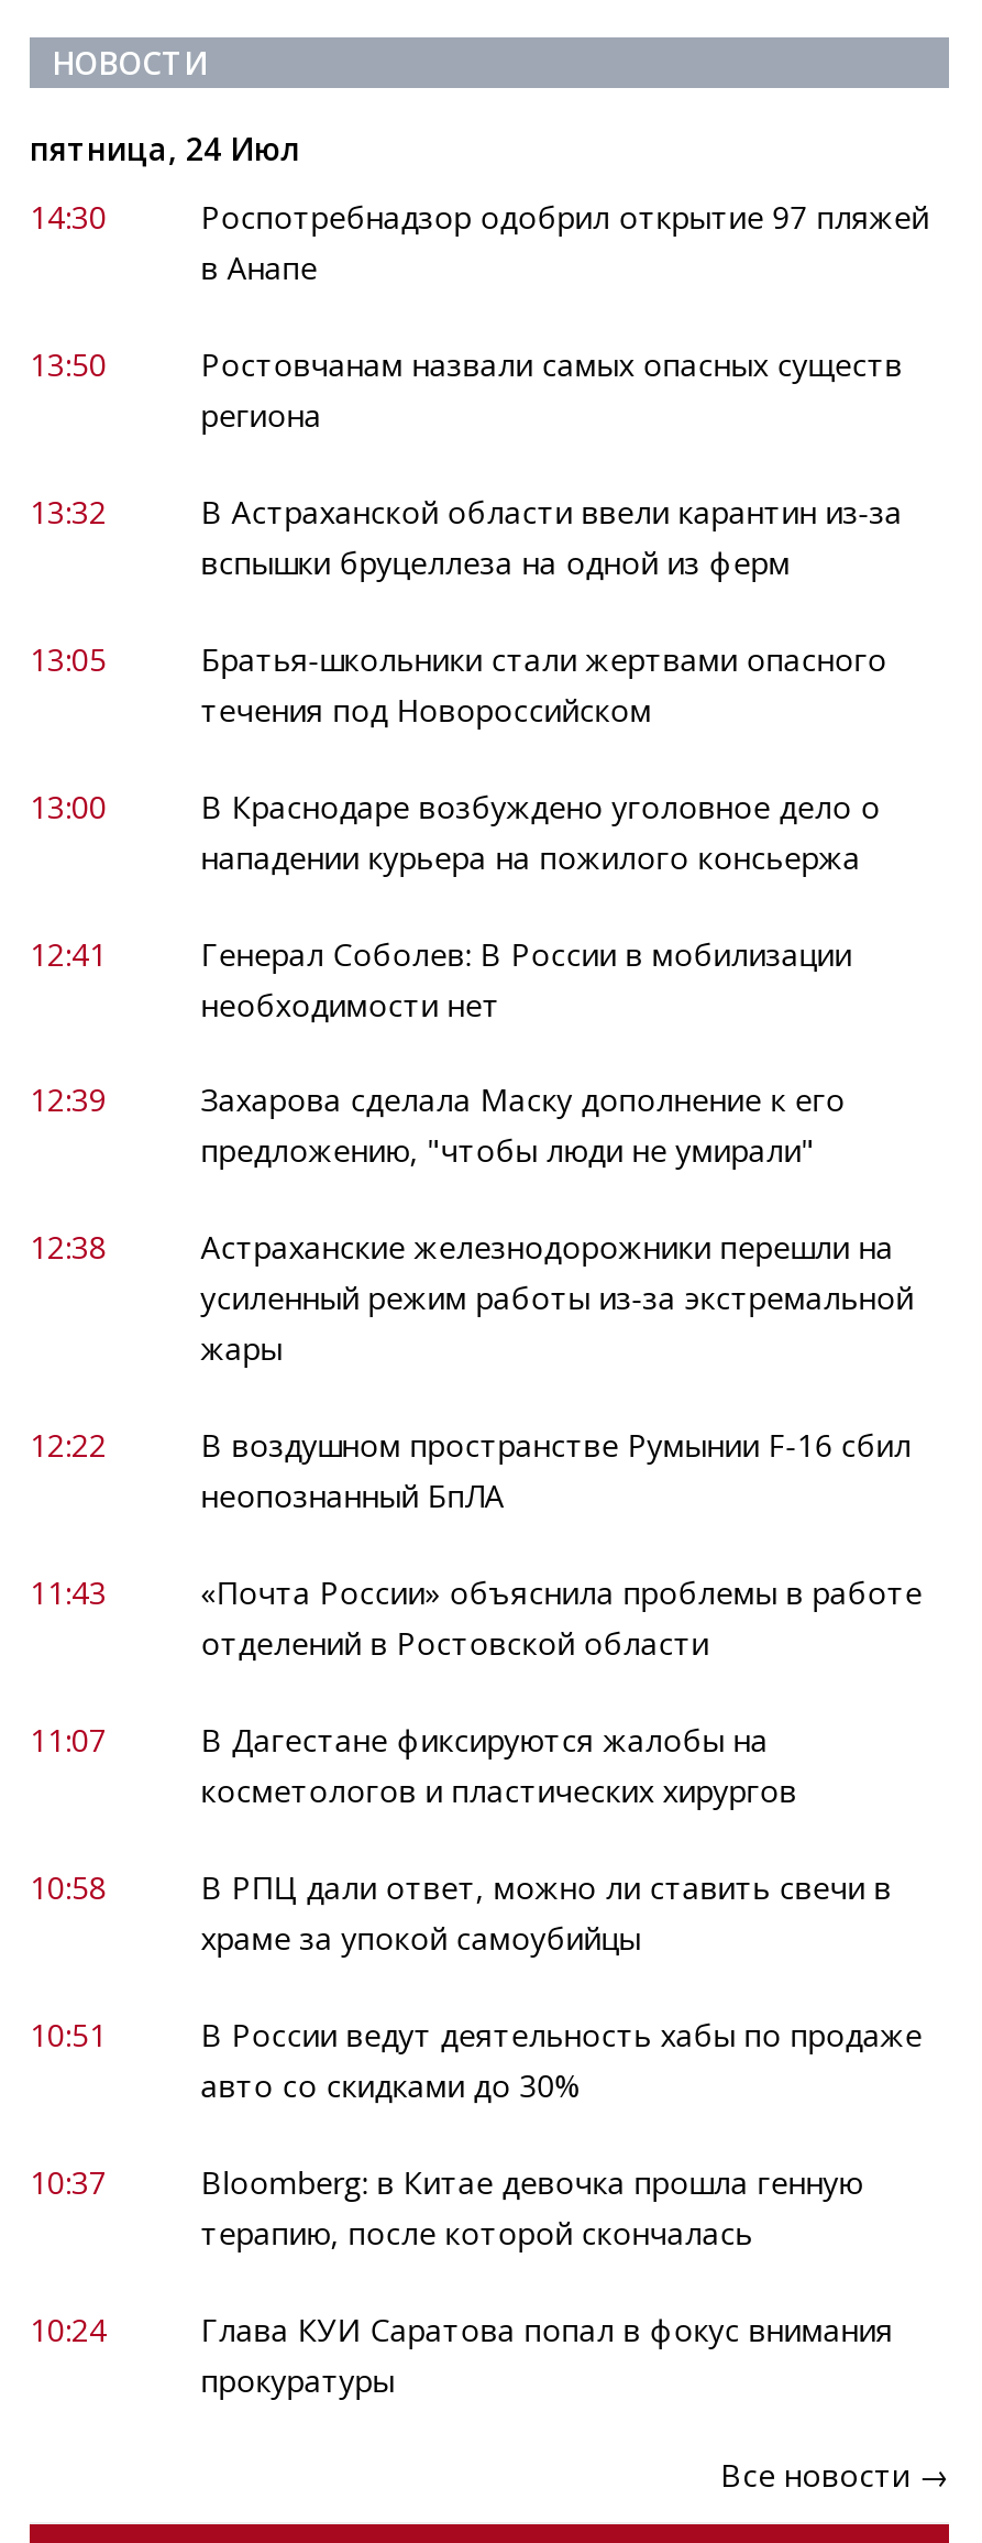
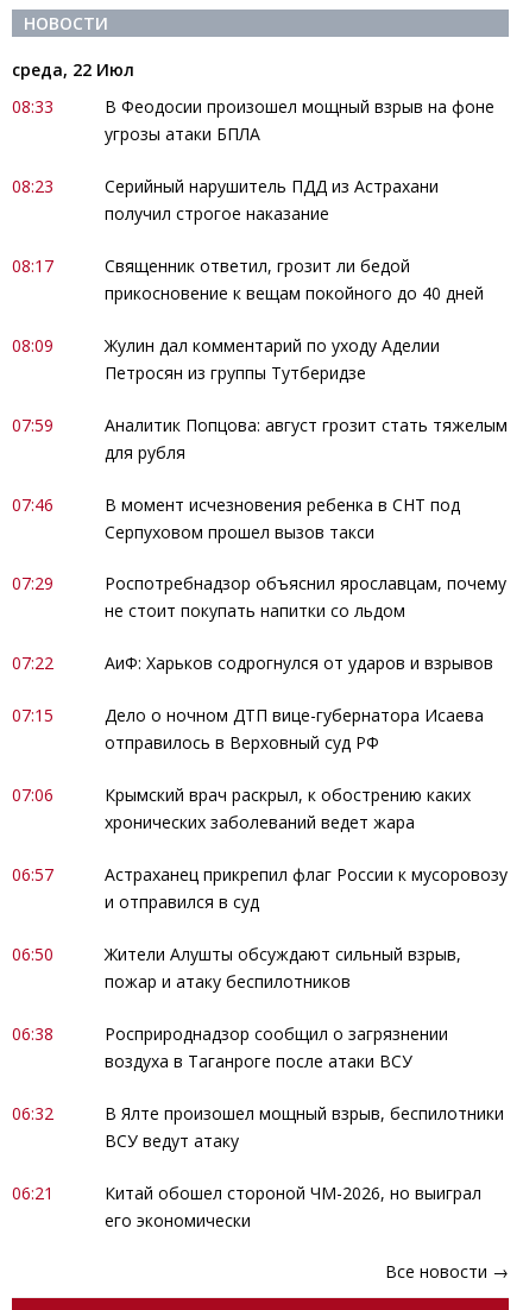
- пятница, 24 Июл
+ среда, 22 Июл

- 14:30
- Роспотребнадзор одобрил открытие 97 пляжей
- в Анапе
+ 08:33
+ В Феодосии произошел мощный взрыв на фоне
+ угрозы атаки БПЛА

- 13:50
- Ростовчанам назвали самых опасных существ
- региона
+ 08:23
+ Серийный нарушитель ПДД из Астрахани
+ получил строгое наказание

- 13:32
- В Астраханской области ввели карантин из-за
- вспышки бруцеллеза на одной из ферм
+ 08:17
+ Священник ответил, грозит ли бедой
+ прикосновение к вещам покойного до 40 дней

- 13:05
- Братья-школьники стали жертвами опасного
- течения под Новороссийском
+ 08:09
+ Жулин дал комментарий по уходу Аделии
+ Петросян из группы Тутберидзе

- 13:00
- В Краснодаре возбуждено уголовное дело о
- нападении курьера на пожилого консьержа
+ 07:59
+ Аналитик Попцова: август грозит стать тяжелым
+ для рубля

- 12:41
- Генерал Соболев: В России в мобилизации
- необходимости нет
+ 07:46
+ В момент исчезновения ребенка в СНТ под
+ Серпуховом прошел вызов такси

- 12:39
- Захарова сделала Маску дополнение к его
- предложению, "чтобы люди не умирали"
+ 07:29
+ Роспотребнадзор объяснил ярославцам, почему
+ не стоит покупать напитки со льдом

- 12:38
- Астраханские железнодорожники перешли на
- усиленный режим работы из-за экстремальной
- жары
+ 07:22
+ АиФ: Харьков содрогнулся от ударов и взрывов

- 12:22
- В воздушном пространстве Румынии F-16 сбил
- неопознанный БпЛА
+ 07:15
+ Дело о ночном ДТП вице-губернатора Исаева
+ отправилось в Верховный суд РФ

- 11:43
- «Почта России» объяснила проблемы в работе
- отделений в Ростовской области
+ 07:06
+ Крымский врач раскрыл, к обострению каких
+ хронических заболеваний ведет жара

- 11:07
- В Дагестане фиксируются жалобы на
- косметологов и пластических хирургов
+ 06:57
+ Астраханец прикрепил флаг России к мусоровозу
+ и отправился в суд

- 10:58
- В РПЦ дали ответ, можно ли ставить свечи в
- храме за упокой самоубийцы
+ 06:50
+ Жители Алушты обсуждают сильный взрыв,
+ пожар и атаку беспилотников

- 10:51
- В России ведут деятельность хабы по продаже
- авто со скидками до 30%
+ 06:38
+ Росприроднадзор сообщил о загрязнении
+ воздуха в Таганроге после атаки ВСУ

- 10:37
- Bloomberg: в Китае девочка прошла генную
- терапию, после которой скончалась
+ 06:32
+ В Ялте произошел мощный взрыв, беспилотники
+ ВСУ ведут атаку

- 10:24
- Глава КУИ Саратова попал в фокус внимания
- прокуратуры
+ 06:21
+ Китай обошел стороной ЧМ-2026, но выиграл
+ его экономически
